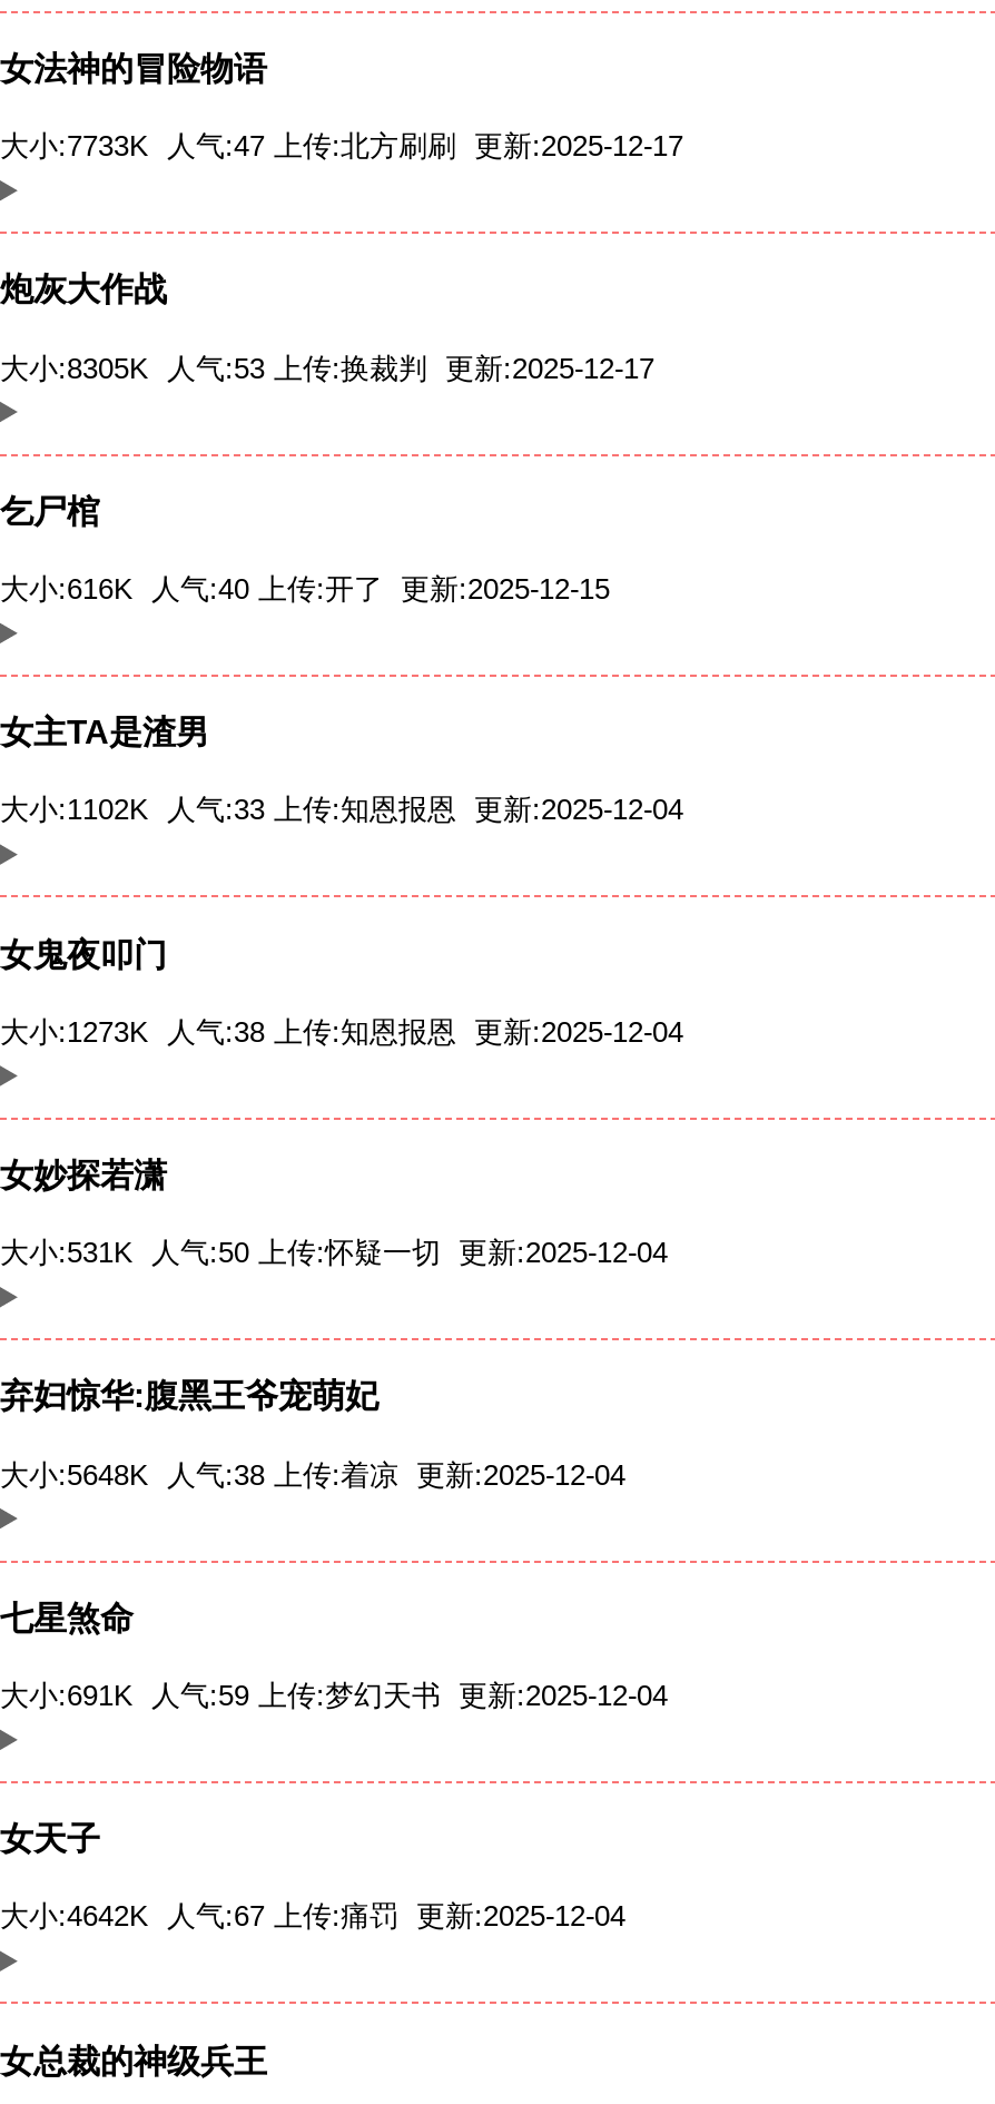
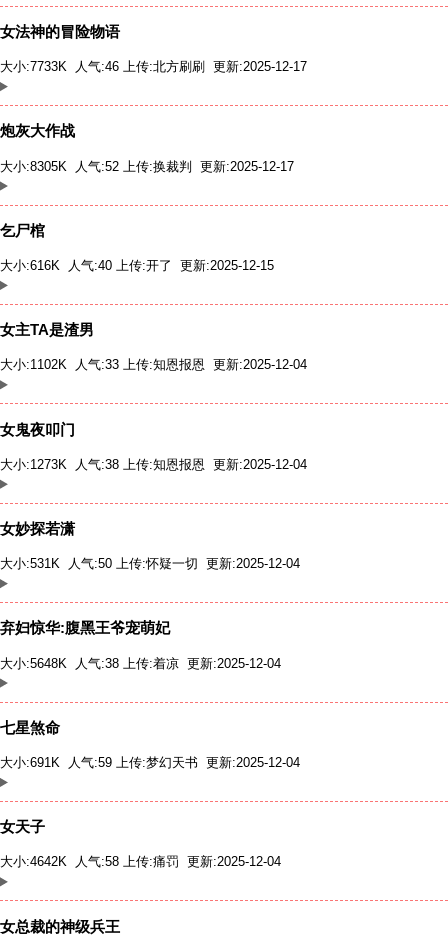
- 大小:7733K 人气:47 上传:北方刷刷更新:2025-12-17
+ 大小:7733K 人气:46 上传:北方刷刷更新:2025-12-17

- 大小:8305K 人气:53 上传:换裁判更新:2025-12-17
+ 大小:8305K 人气:52 上传:换裁判更新:2025-12-17

- 大小:4642K 人气:67 上传:痛罚更新:2025-12-04
+ 大小:4642K 人气:58 上传:痛罚更新:2025-12-04
